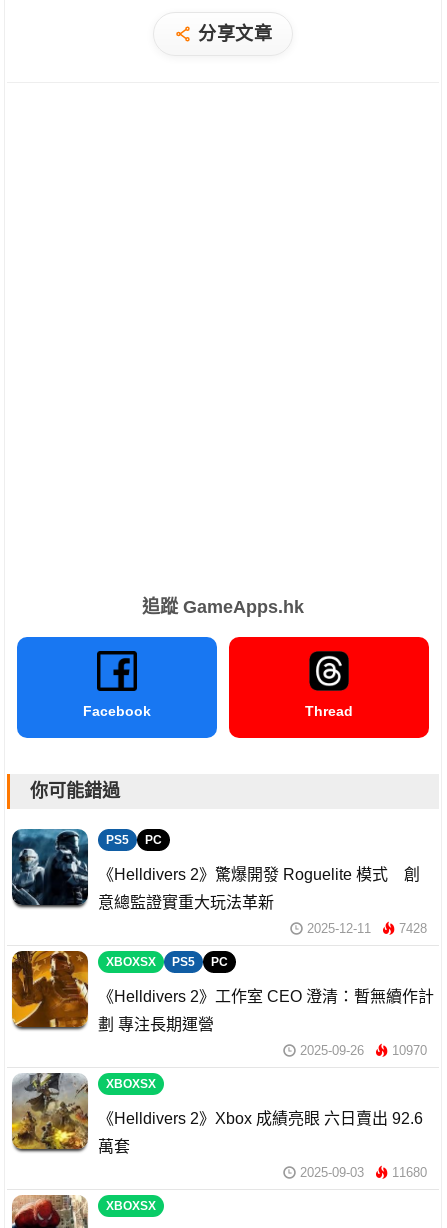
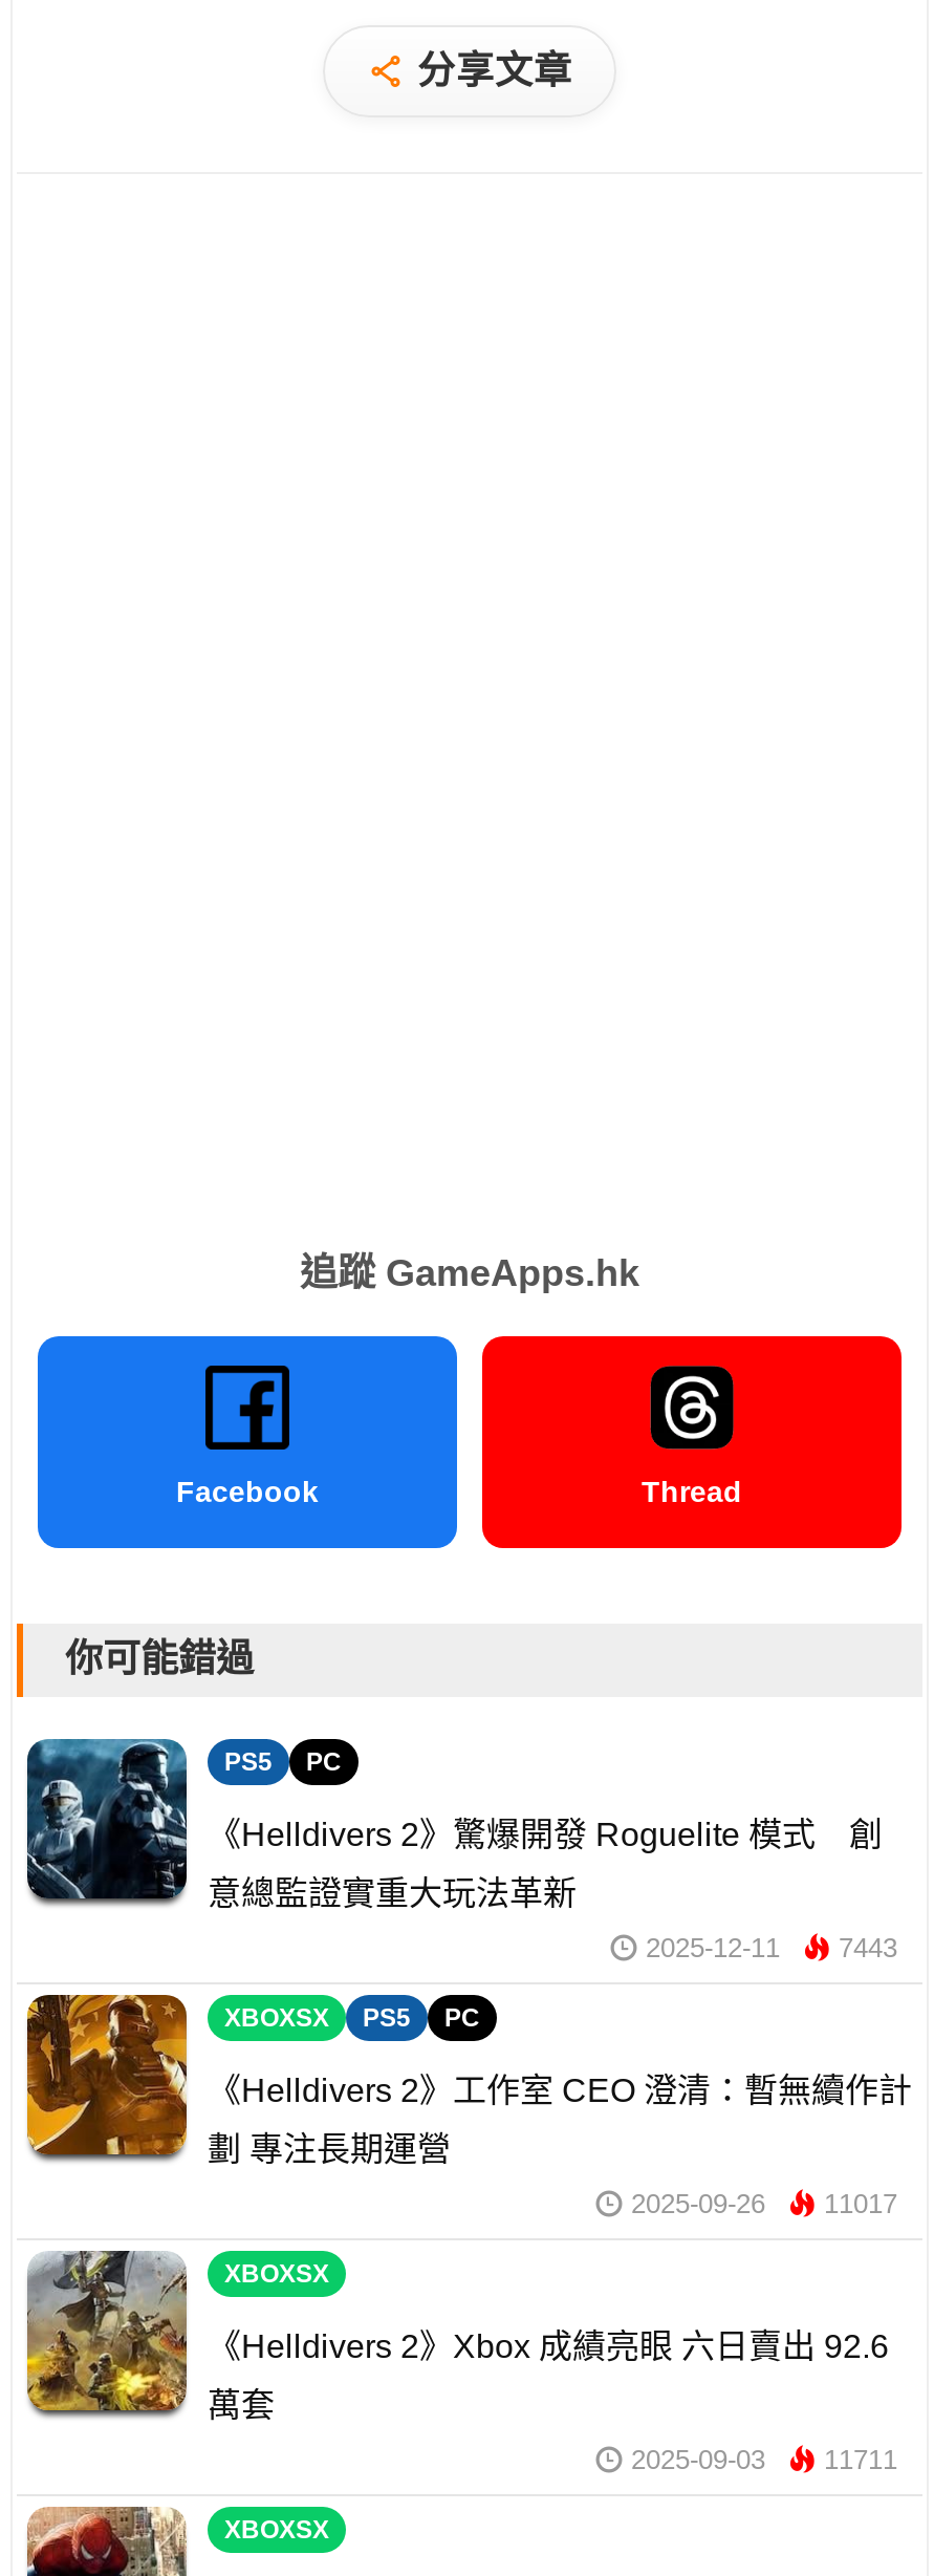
- 2025-12-11 7428
+ 2025-12-11 7443

- 2025-09-26 10970
+ 2025-09-26 11017

- 2025-09-03 11680
+ 2025-09-03 11711
